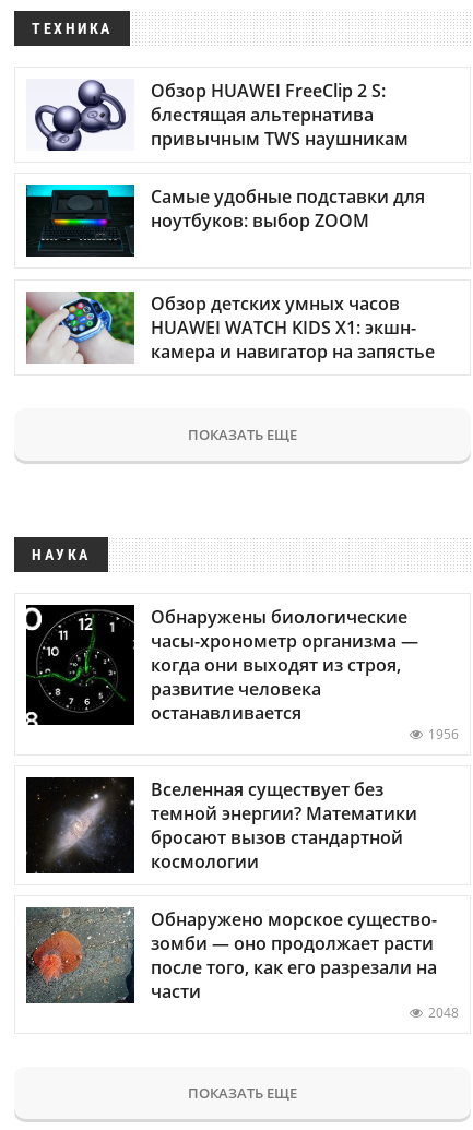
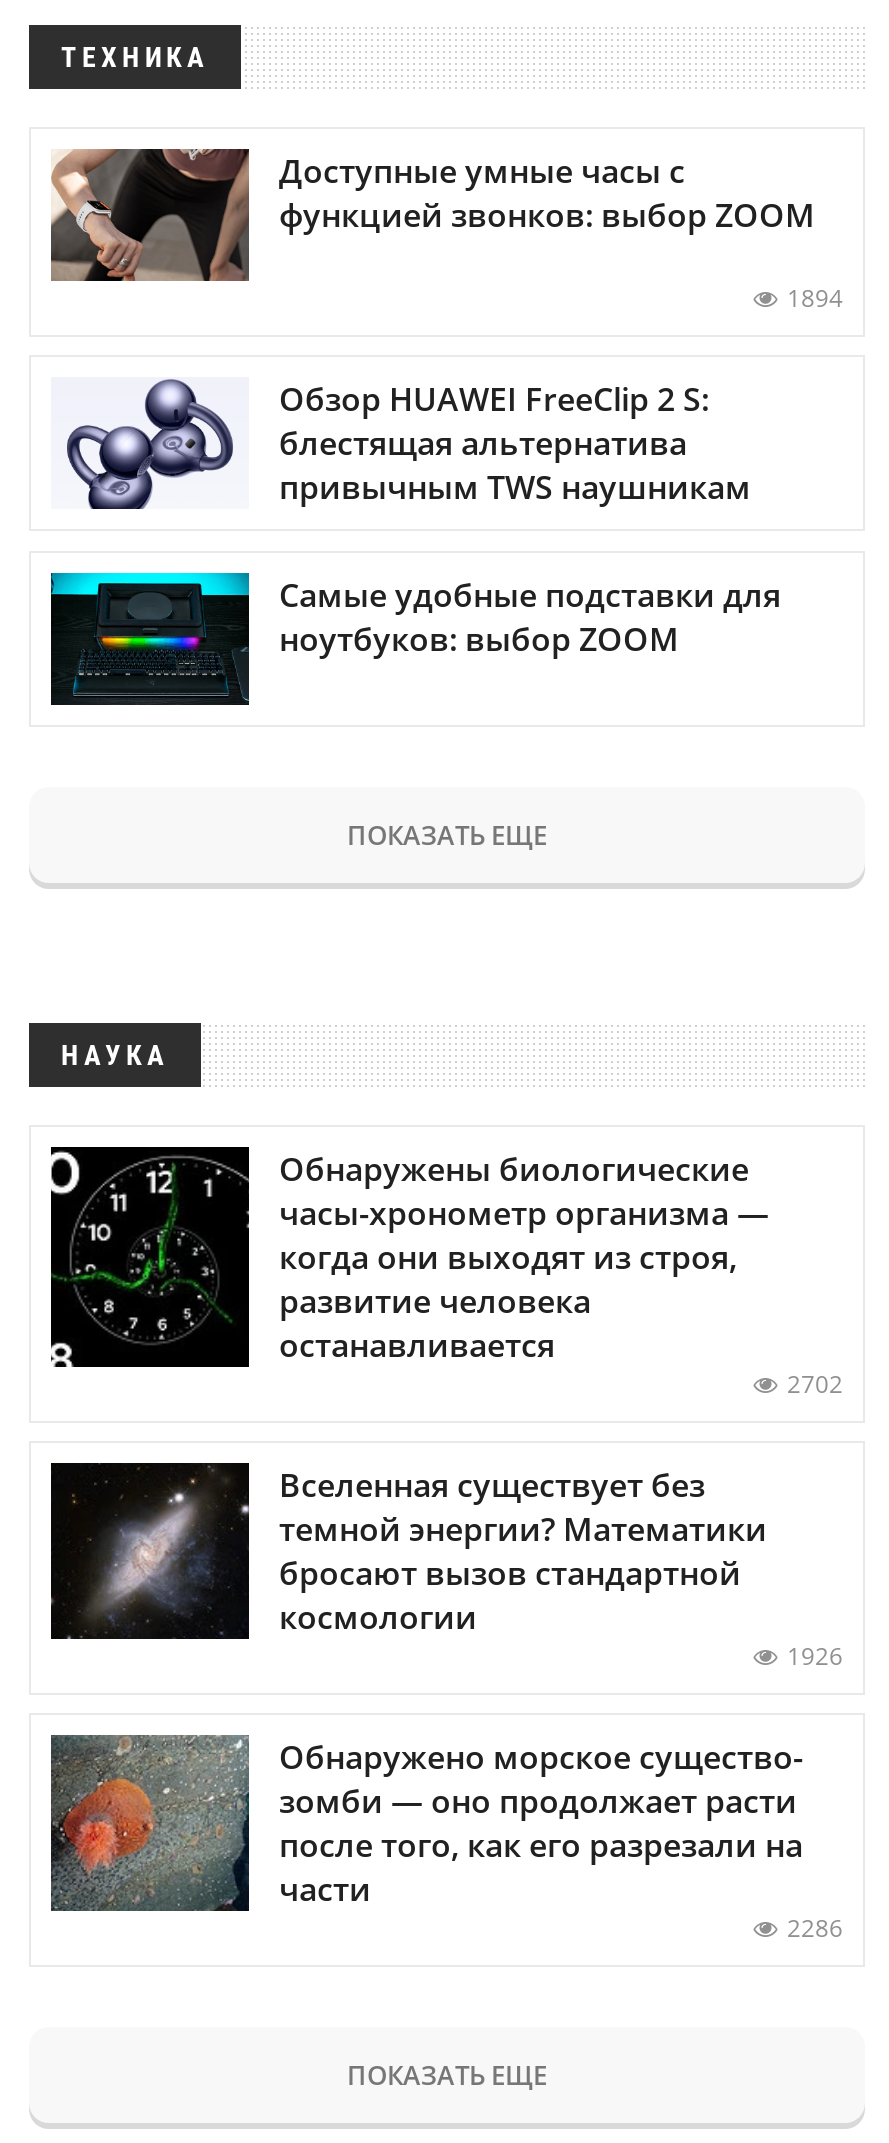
+ [image]
+ Доступные умные часы с
+ функцией звонков: выбор ZOOM
+ 1894

moved down: [image] | Обзор HUAWEI FreeClip 2 S: | блестящая альтернатива | привычным TWS наушникам | Самые удобные подставки для | ноутбуков: выбор ZOOM

- [image]
- Обзор детских умных часов
- HUAWEI WATCH KIDS X1: экшн-
- камера и навигатор на запястье

- 1956
+ 2702

+ 1926

- 2048
+ 2286
